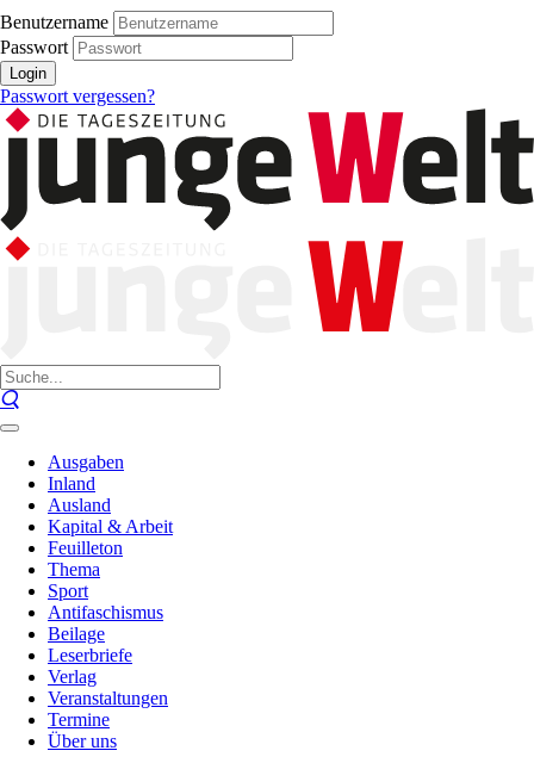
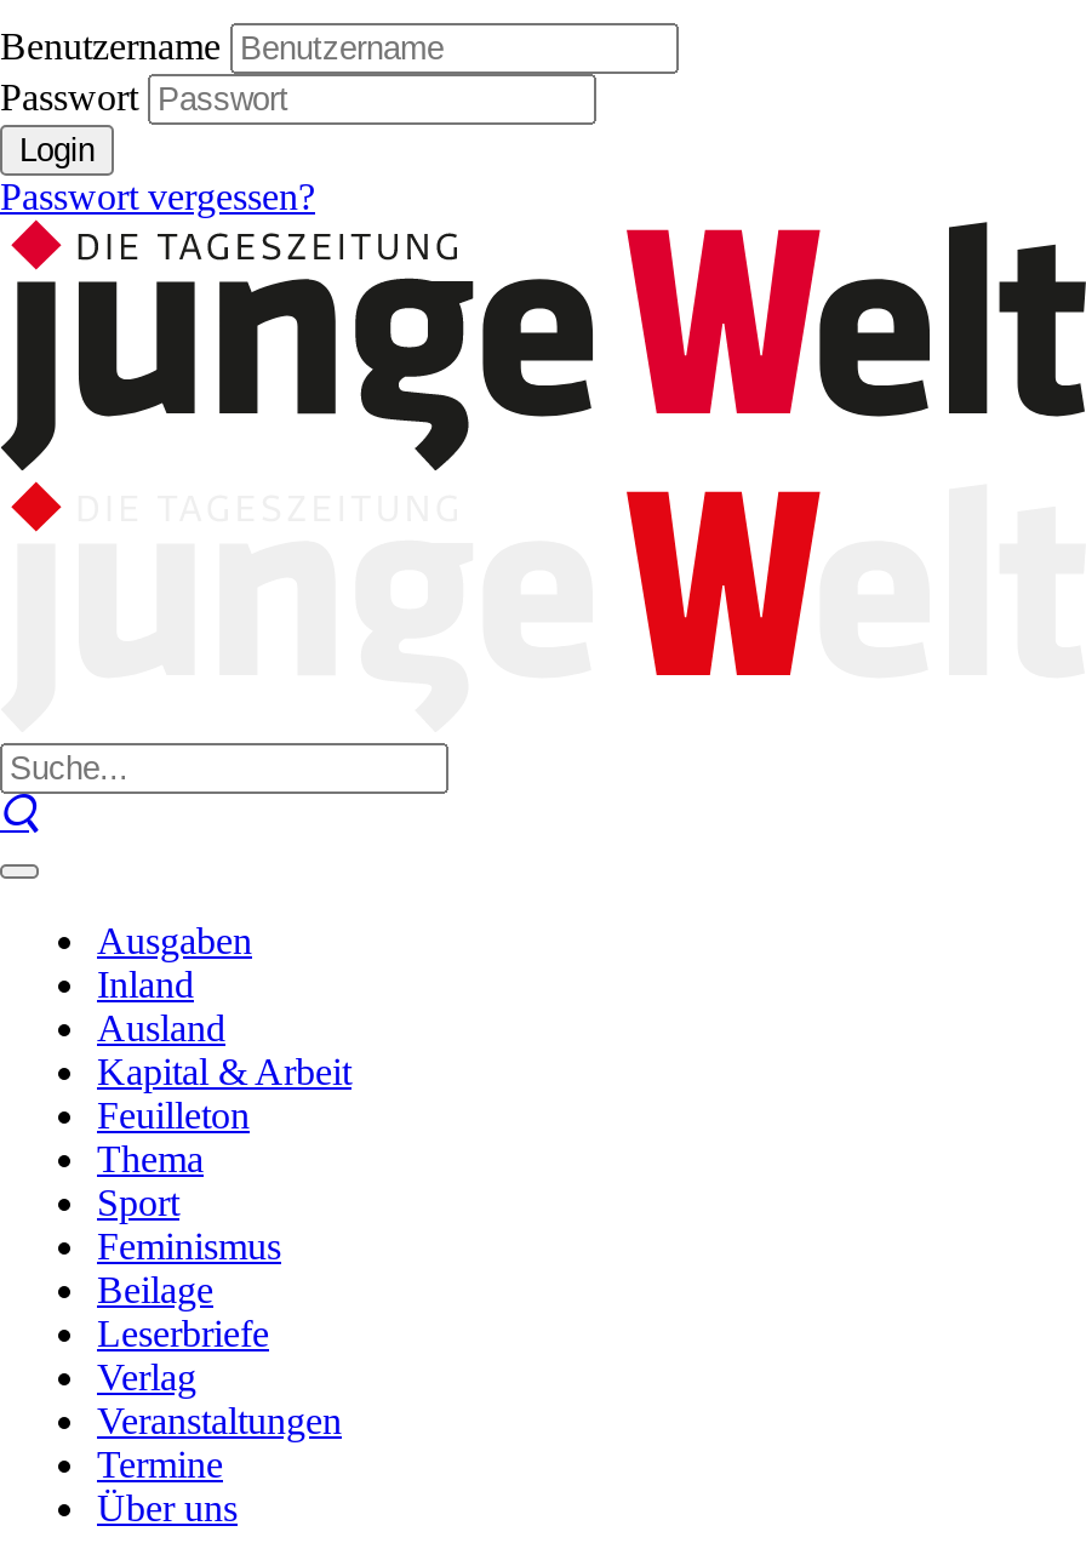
- Antifaschismus
+ Feminismus
